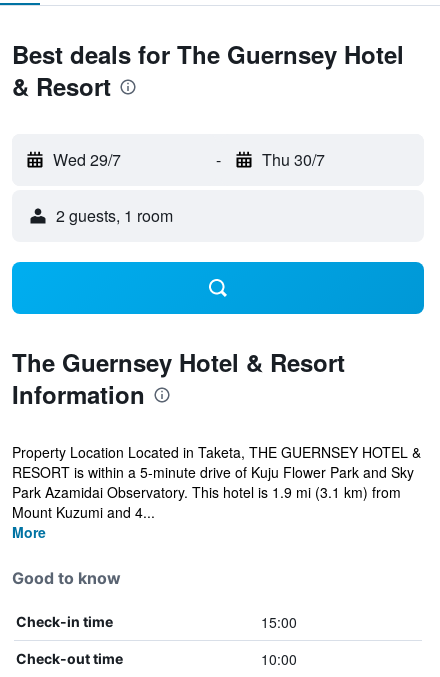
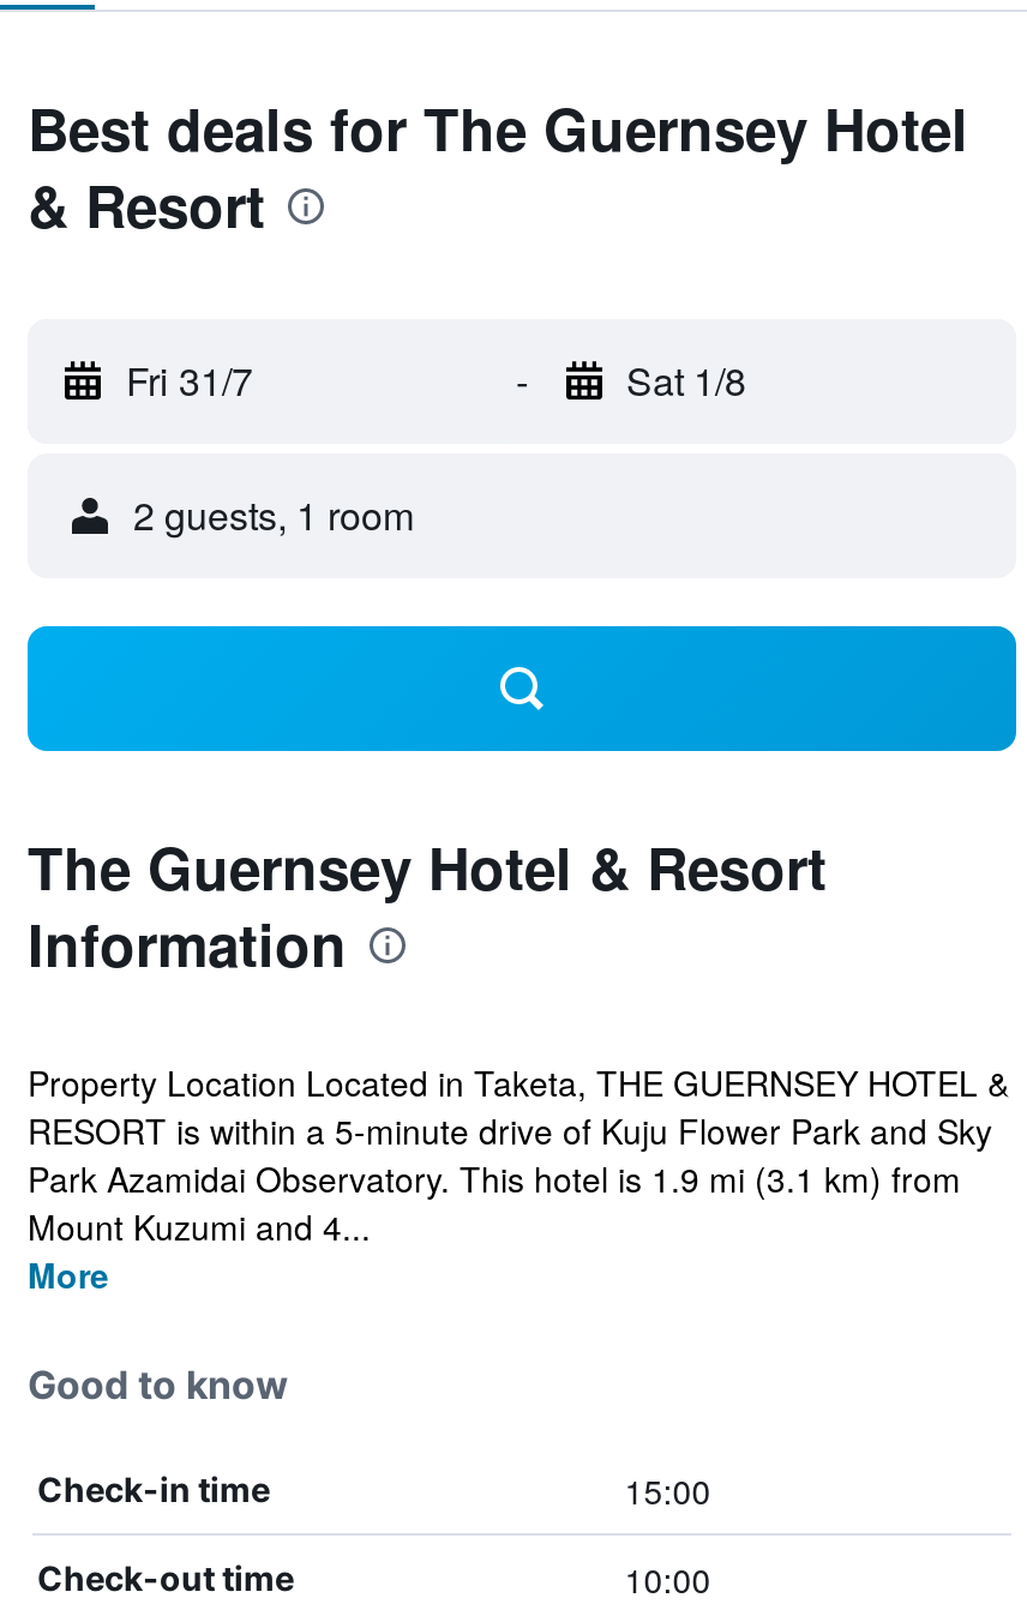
- Wed 29/7
+ Fri 31/7

- Thu 30/7
+ Sat 1/8
